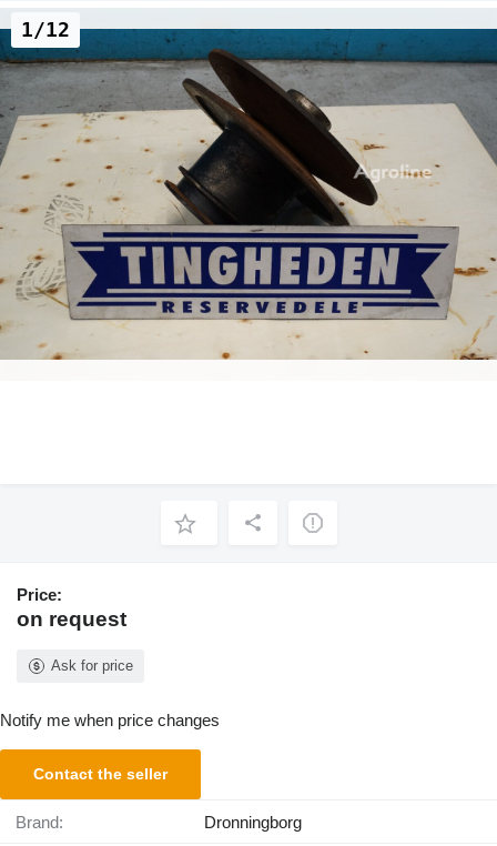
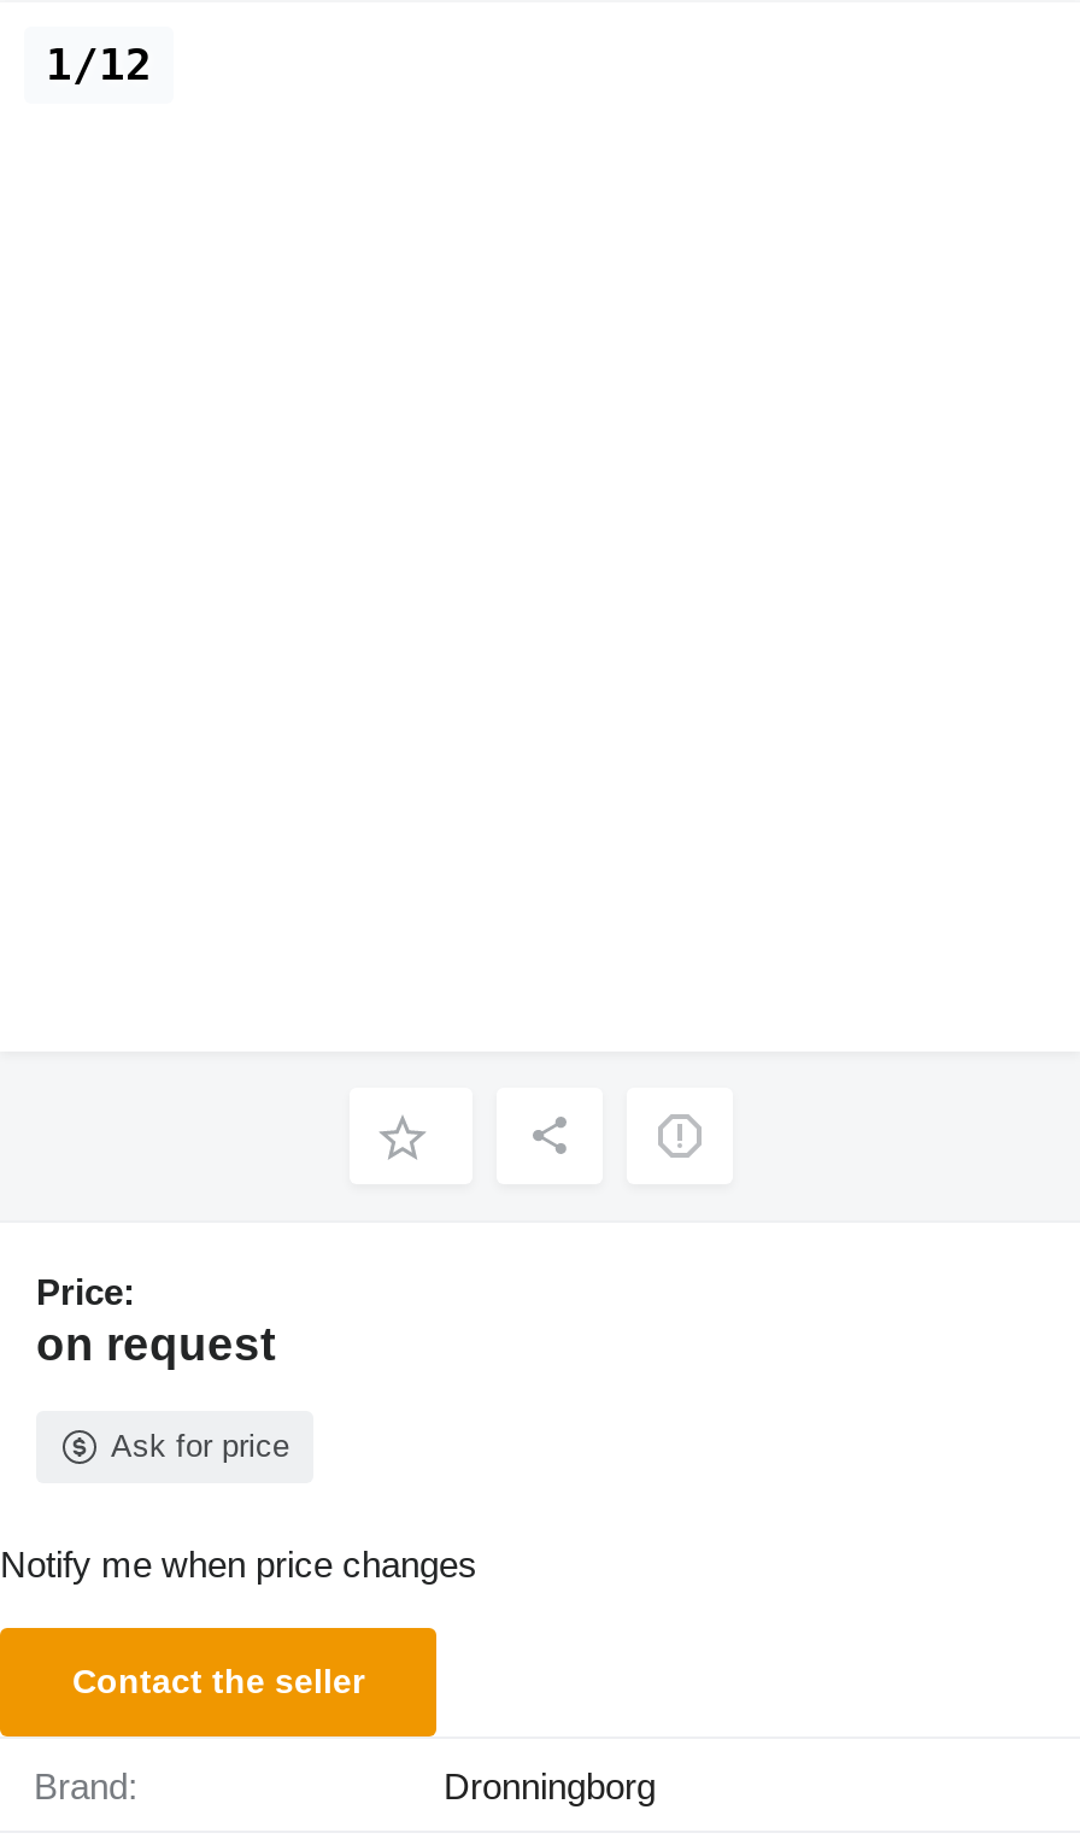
- [image]
